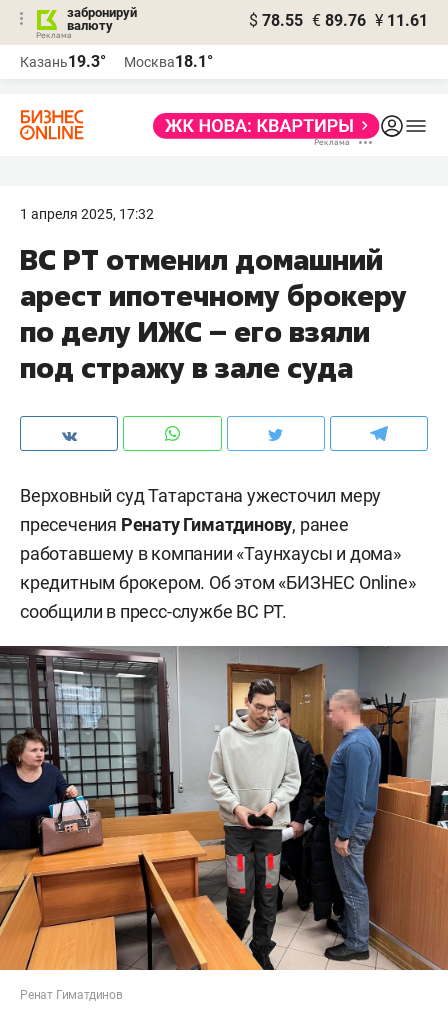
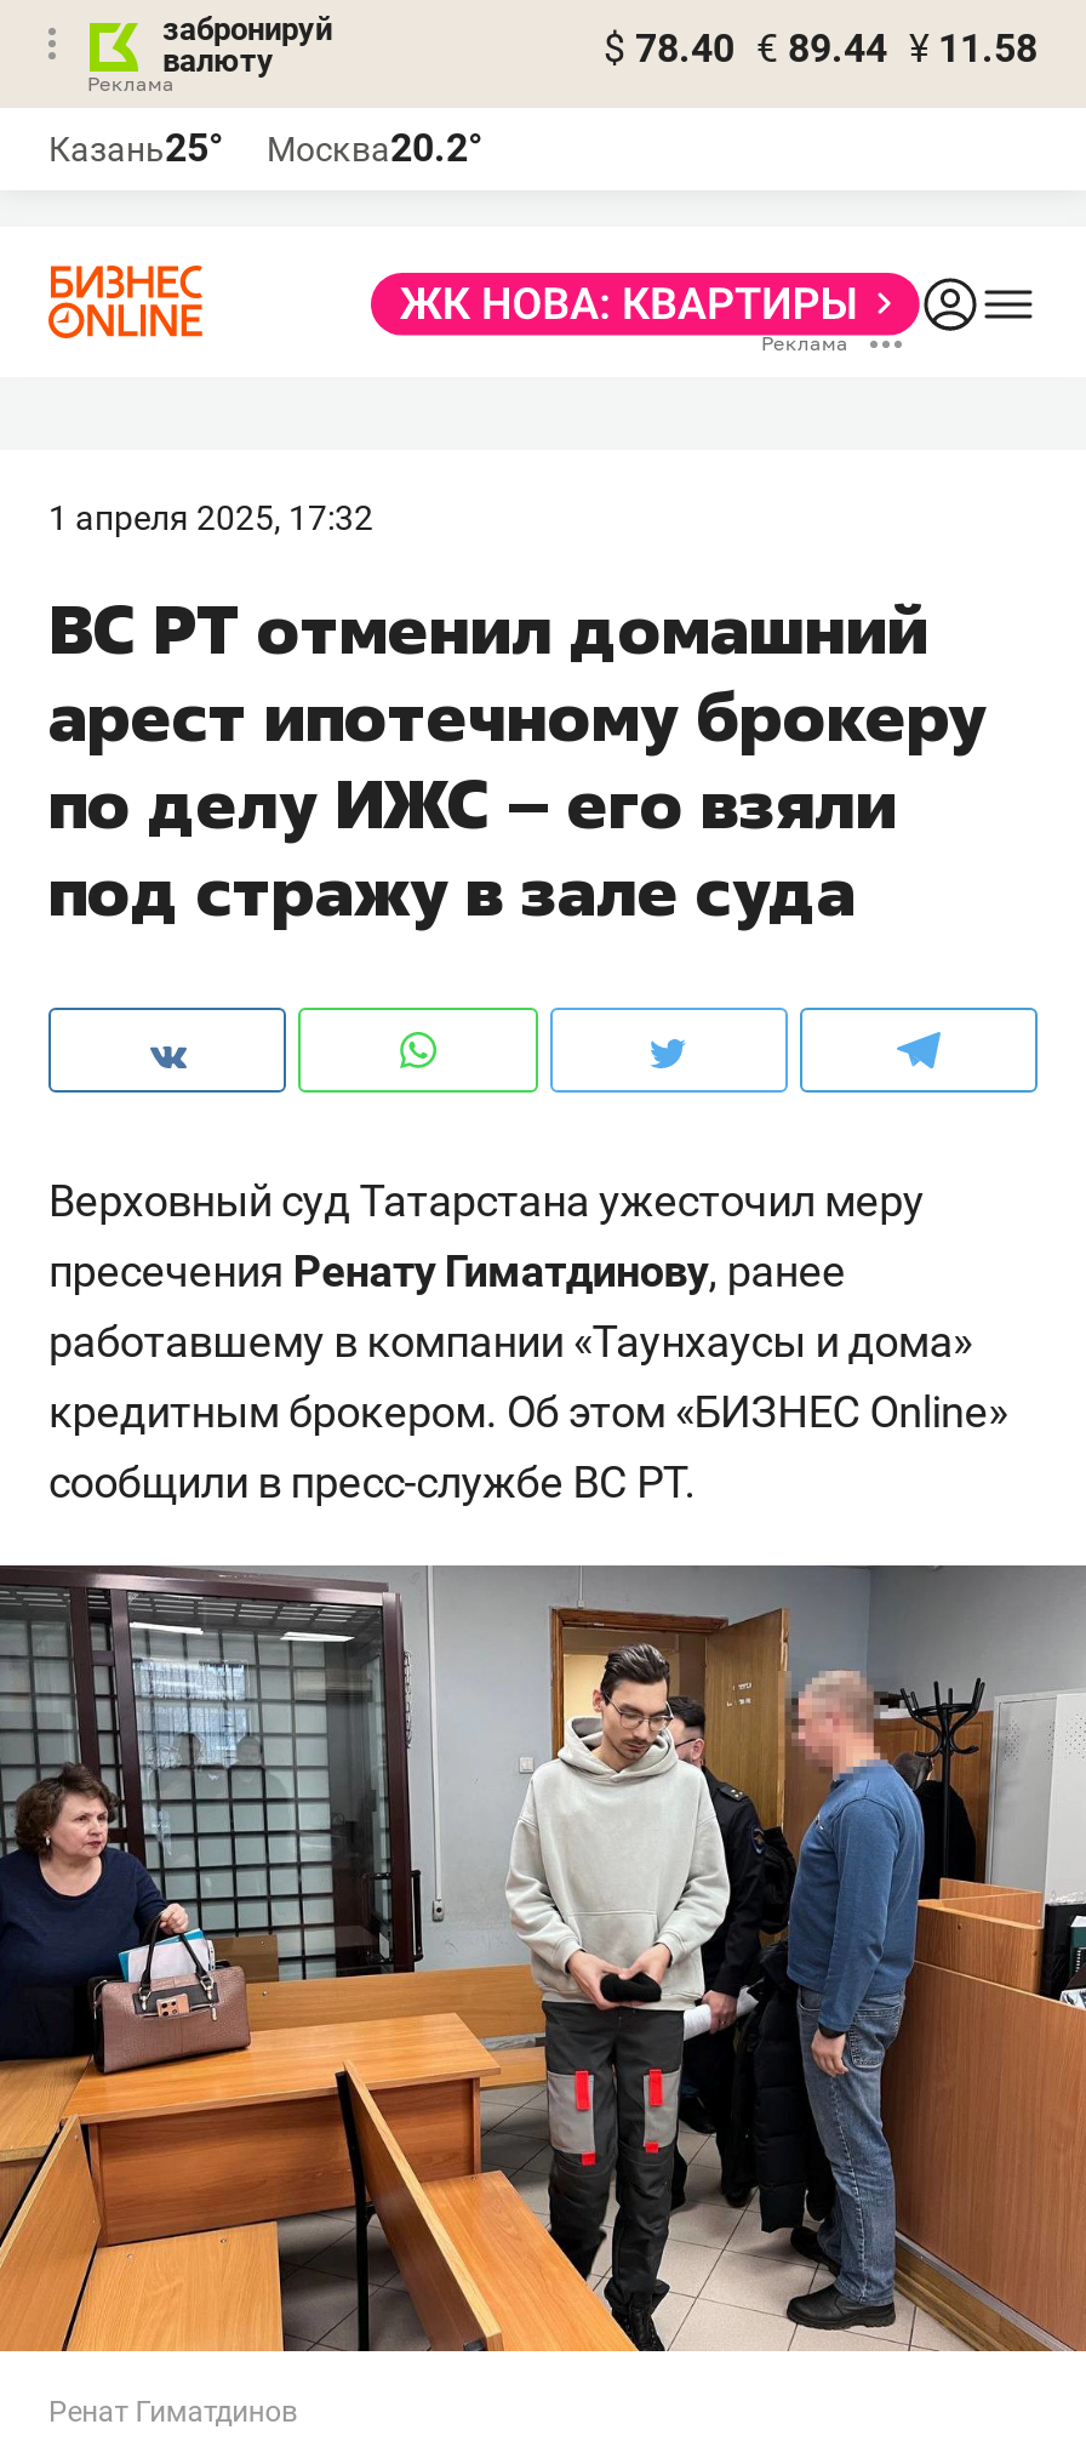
- $ 78.55 € 89.76 ¥ 11.61
+ $ 78.40 € 89.44 ¥ 11.58

- Казань19.3°
+ Казань25°

- Москва18.1°
+ Москва20.2°
